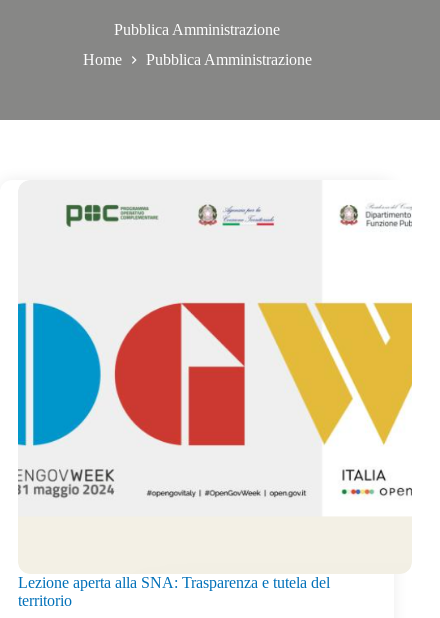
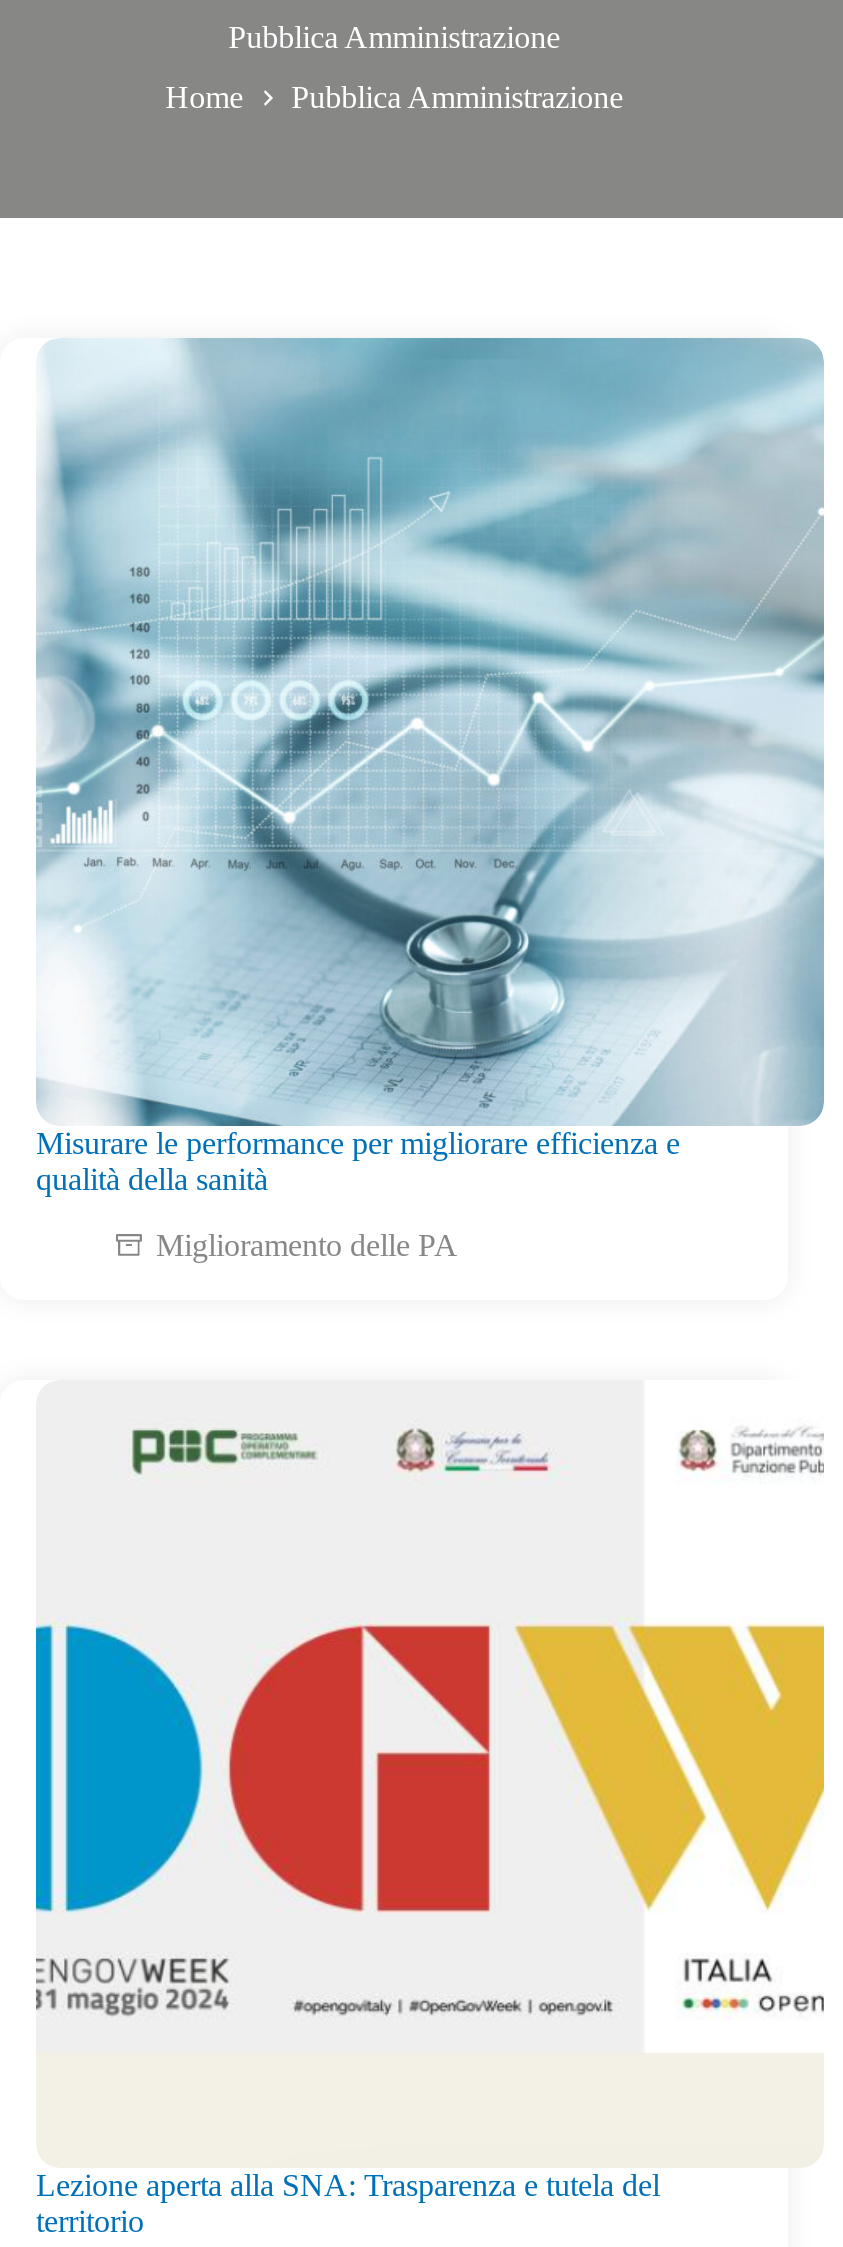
+ [image]
+ Misurare le performance per migliorare efficienza e
+ qualità della sanità
+ Miglioramento delle PA
